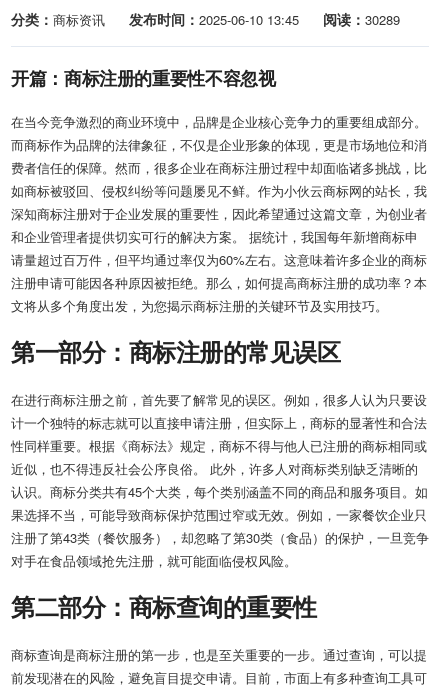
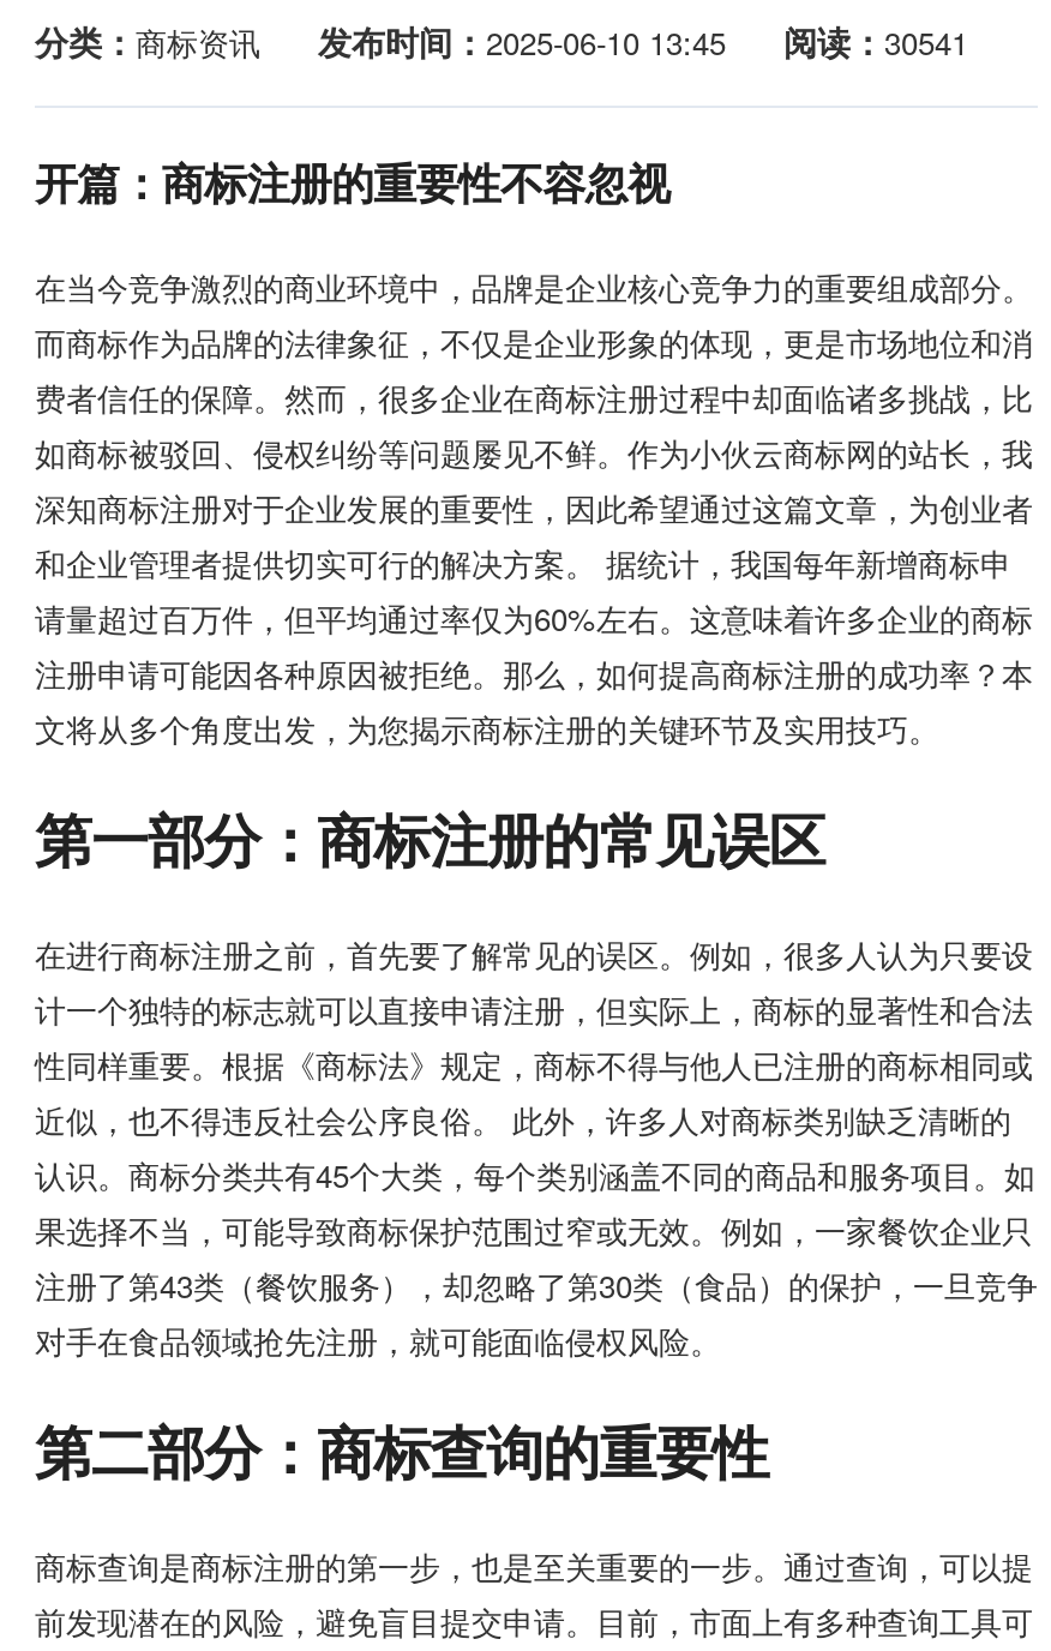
- 分类：商标资讯 发布时间：2025-06-10 13:45 阅读：30289
+ 分类：商标资讯 发布时间：2025-06-10 13:45 阅读：30541
